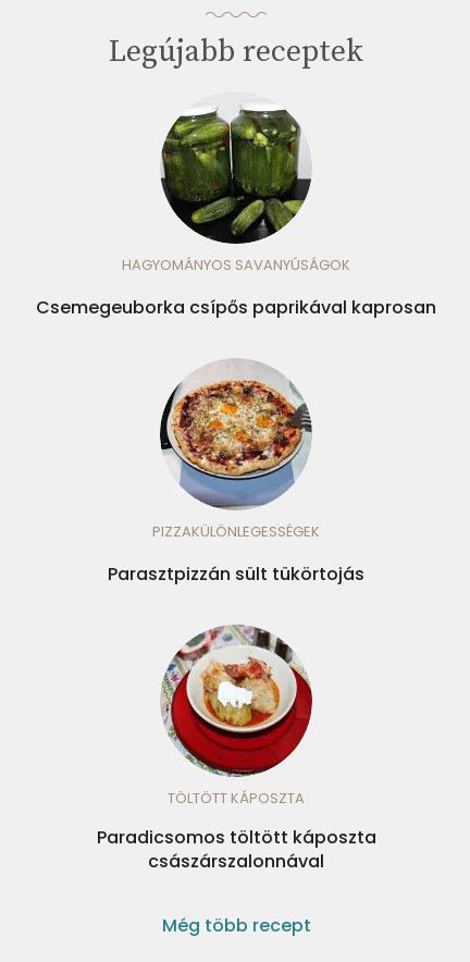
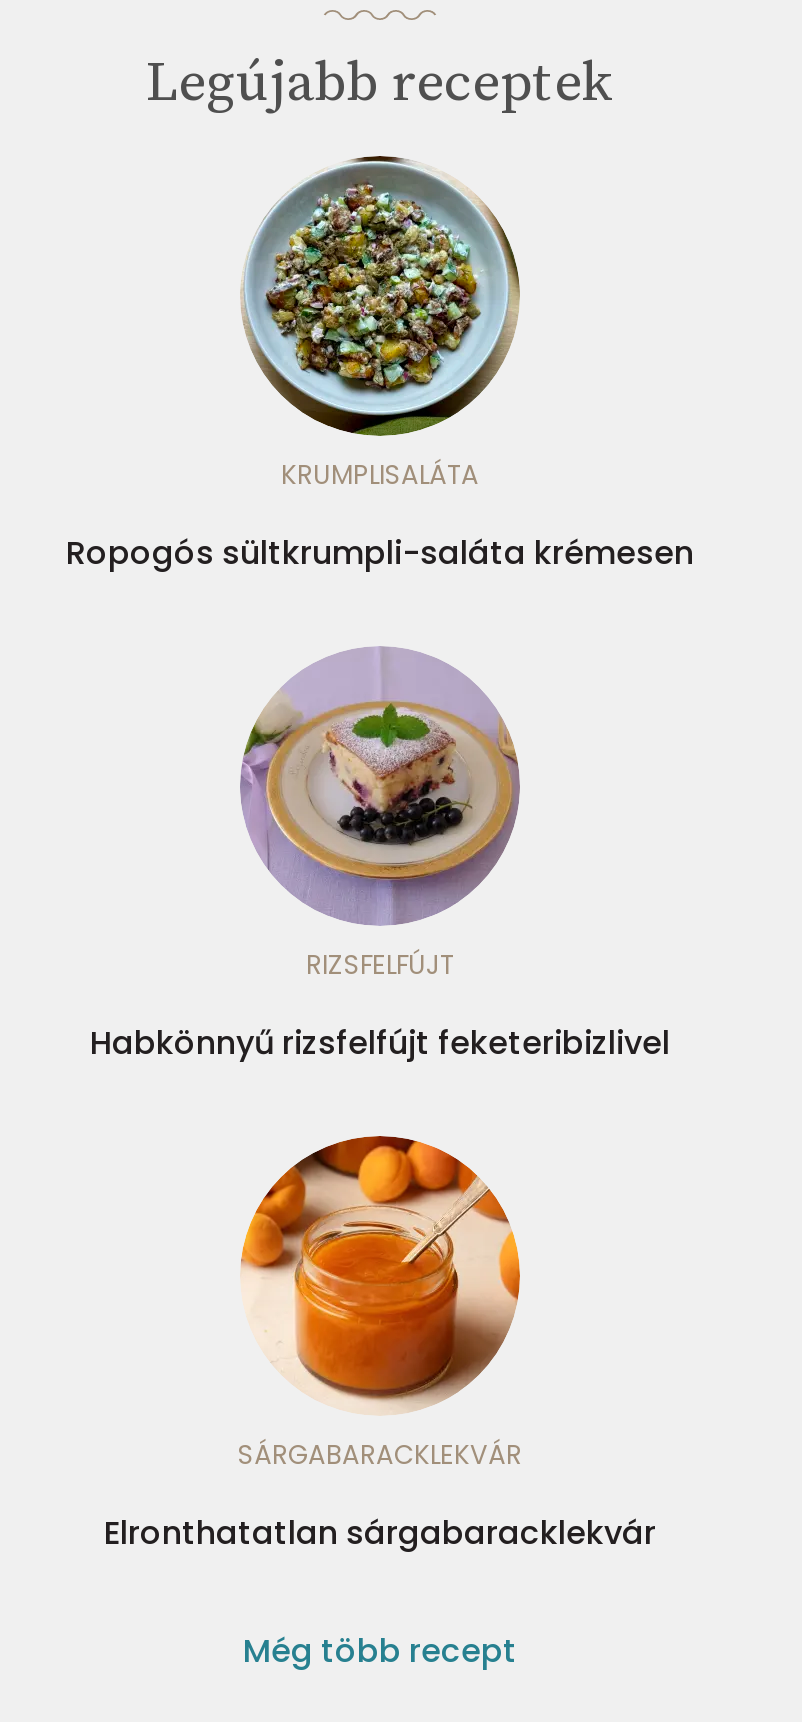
- [image]
- HAGYOMÁNYOS SAVANYÚSÁGOK
+ [image]
+ KRUMPLISALÁTA

- Csemegeuborka csípős paprikával kaprosan
+ Ropogós sültkrumpli-saláta krémesen

- [image]
- PIZZAKÜLÖNLEGESSÉGEK
+ [image]
+ RIZSFELFÚJT

- Parasztpizzán sült tükörtojás
+ Habkönnyű rizsfelfújt feketeribizlivel

- [image]
- TÖLTÖTT KÁPOSZTA
+ [image]
+ SÁRGABARACKLEKVÁR

- Paradicsomos töltött káposzta
- császárszalonnával
+ Elronthatatlan sárgabaracklekvár
